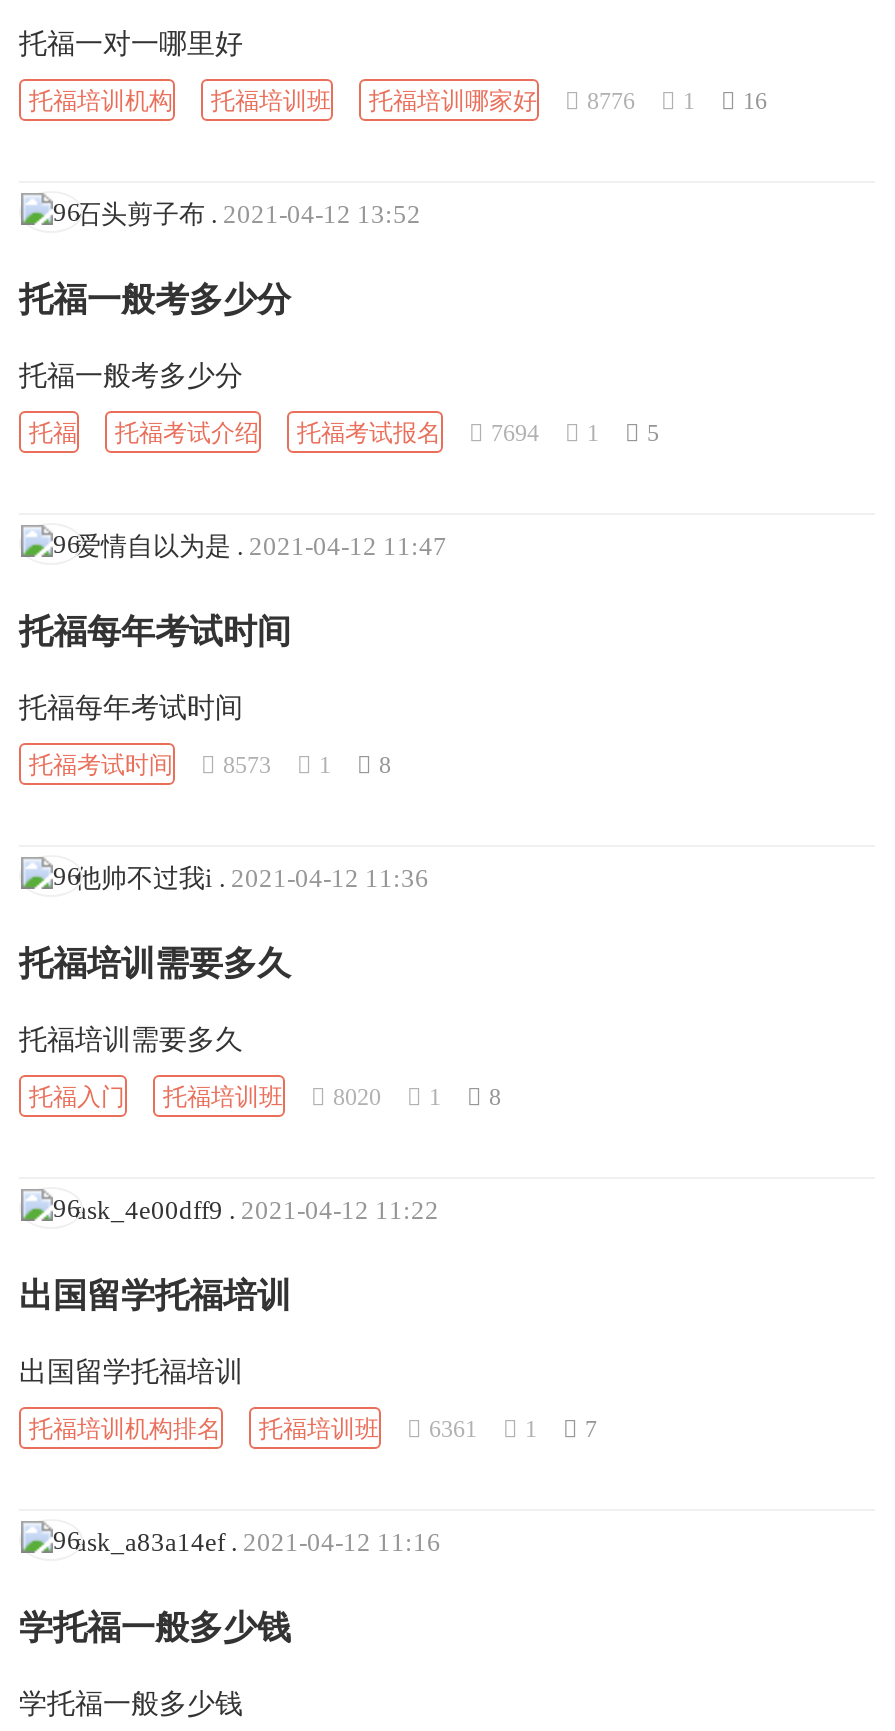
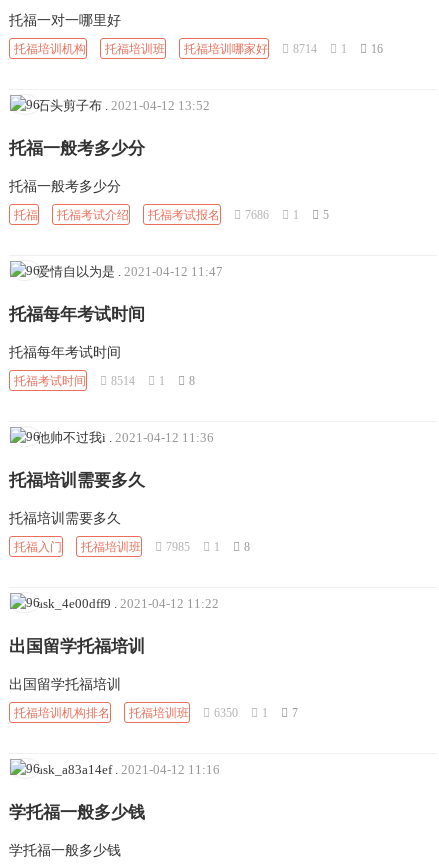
- 托福培训机构 托福培训班 托福培训哪家好 8776 1 16
+ 托福培训机构 托福培训班 托福培训哪家好 8714 1 16

- 托福 托福考试介绍 托福考试报名 7694 1 5
+ 托福 托福考试介绍 托福考试报名 7686 1 5

- 托福考试时间 8573 1 8
+ 托福考试时间 8514 1 8

- 托福入门 托福培训班 8020 1 8
+ 托福入门 托福培训班 7985 1 8

- 托福培训机构排名 托福培训班 6361 1 7
+ 托福培训机构排名 托福培训班 6350 1 7
